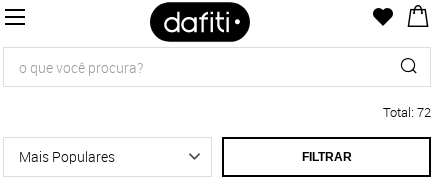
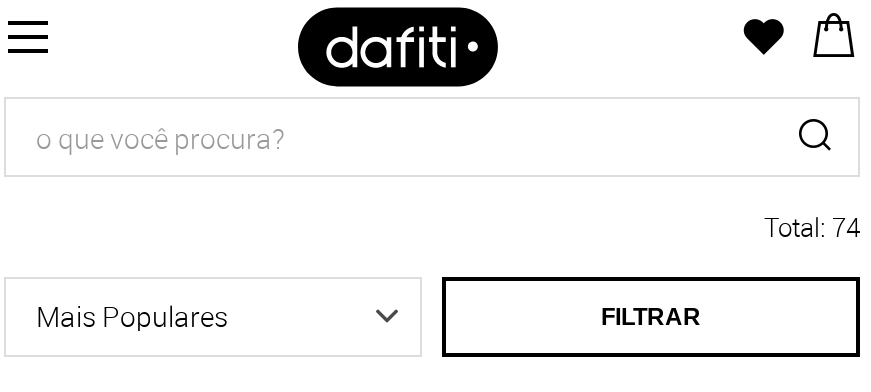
- Total: 72
+ Total: 74
